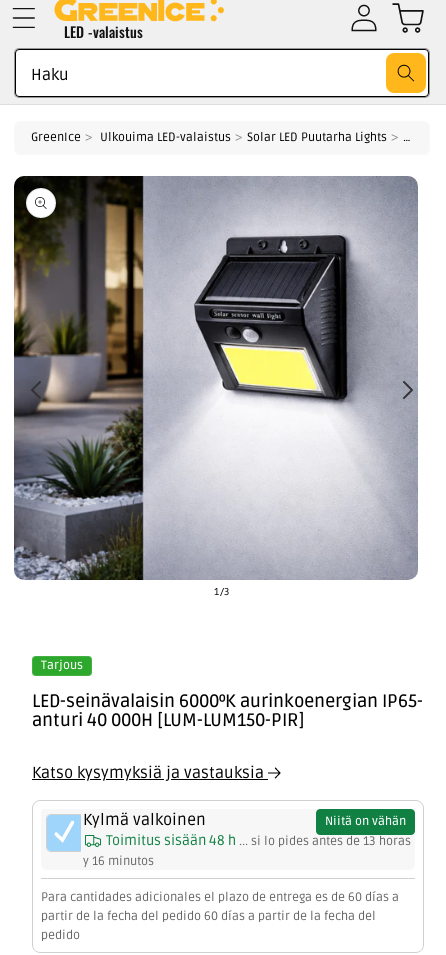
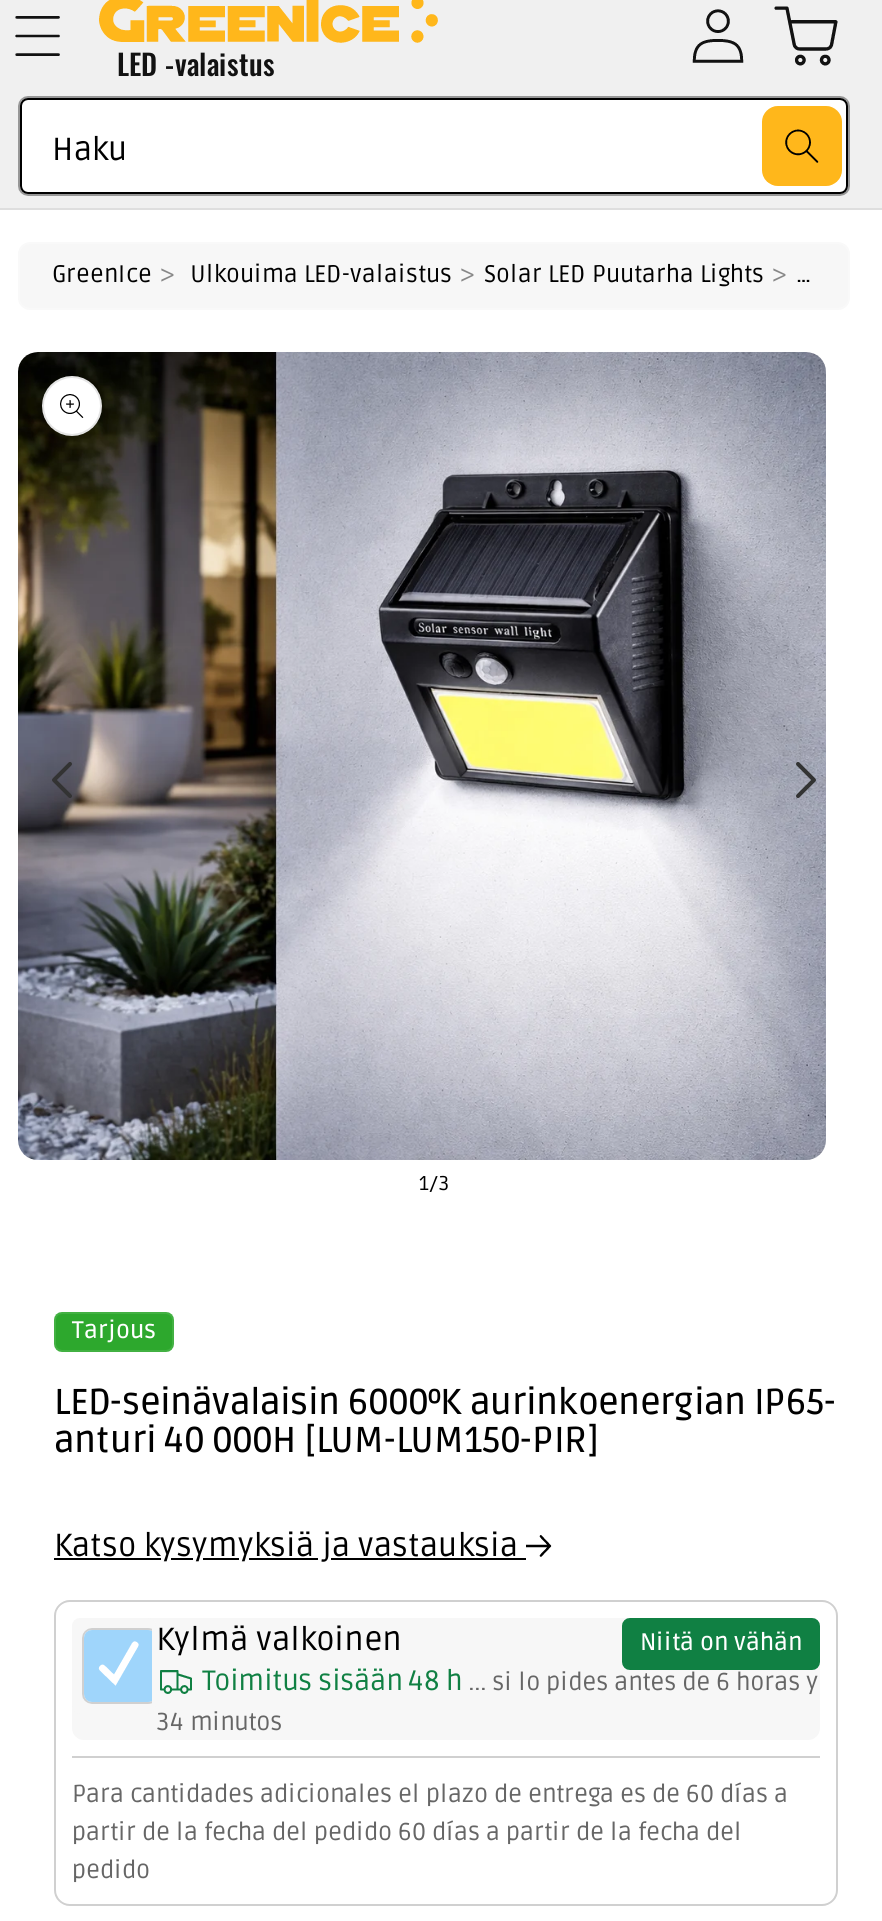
- Toimitus sisään 48 h... si lo pides antes de13 horas
- y 16 minutos
+ Toimitus sisään 48 h... si lo pides antes de6 horas y
+ 34 minutos
